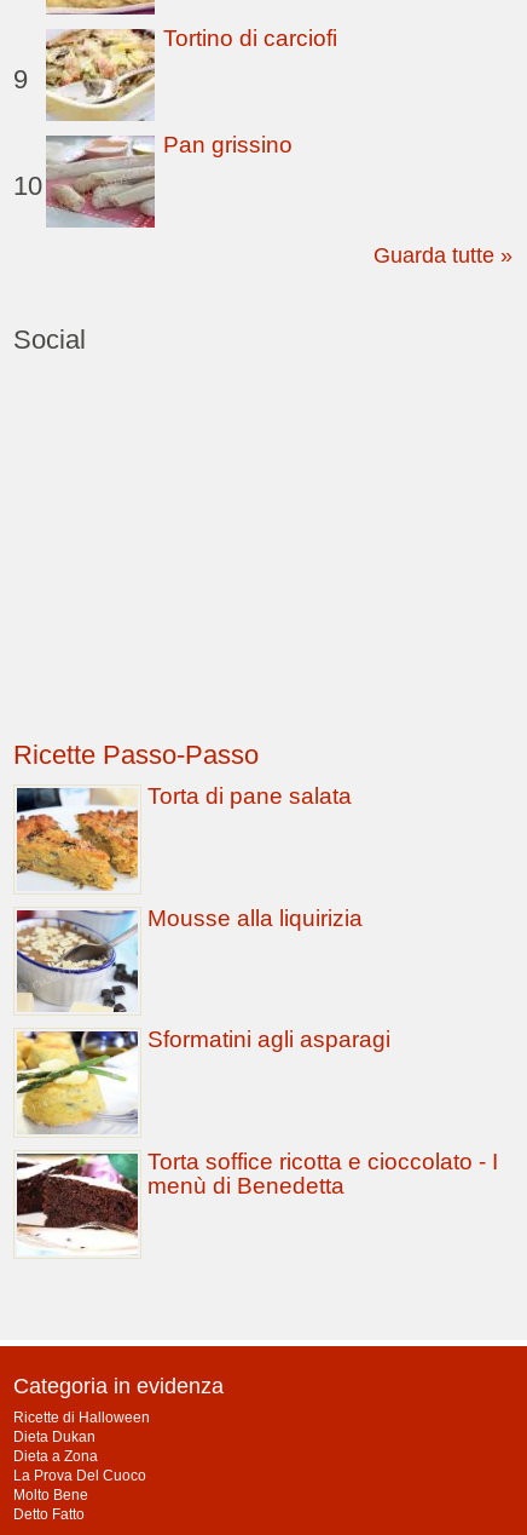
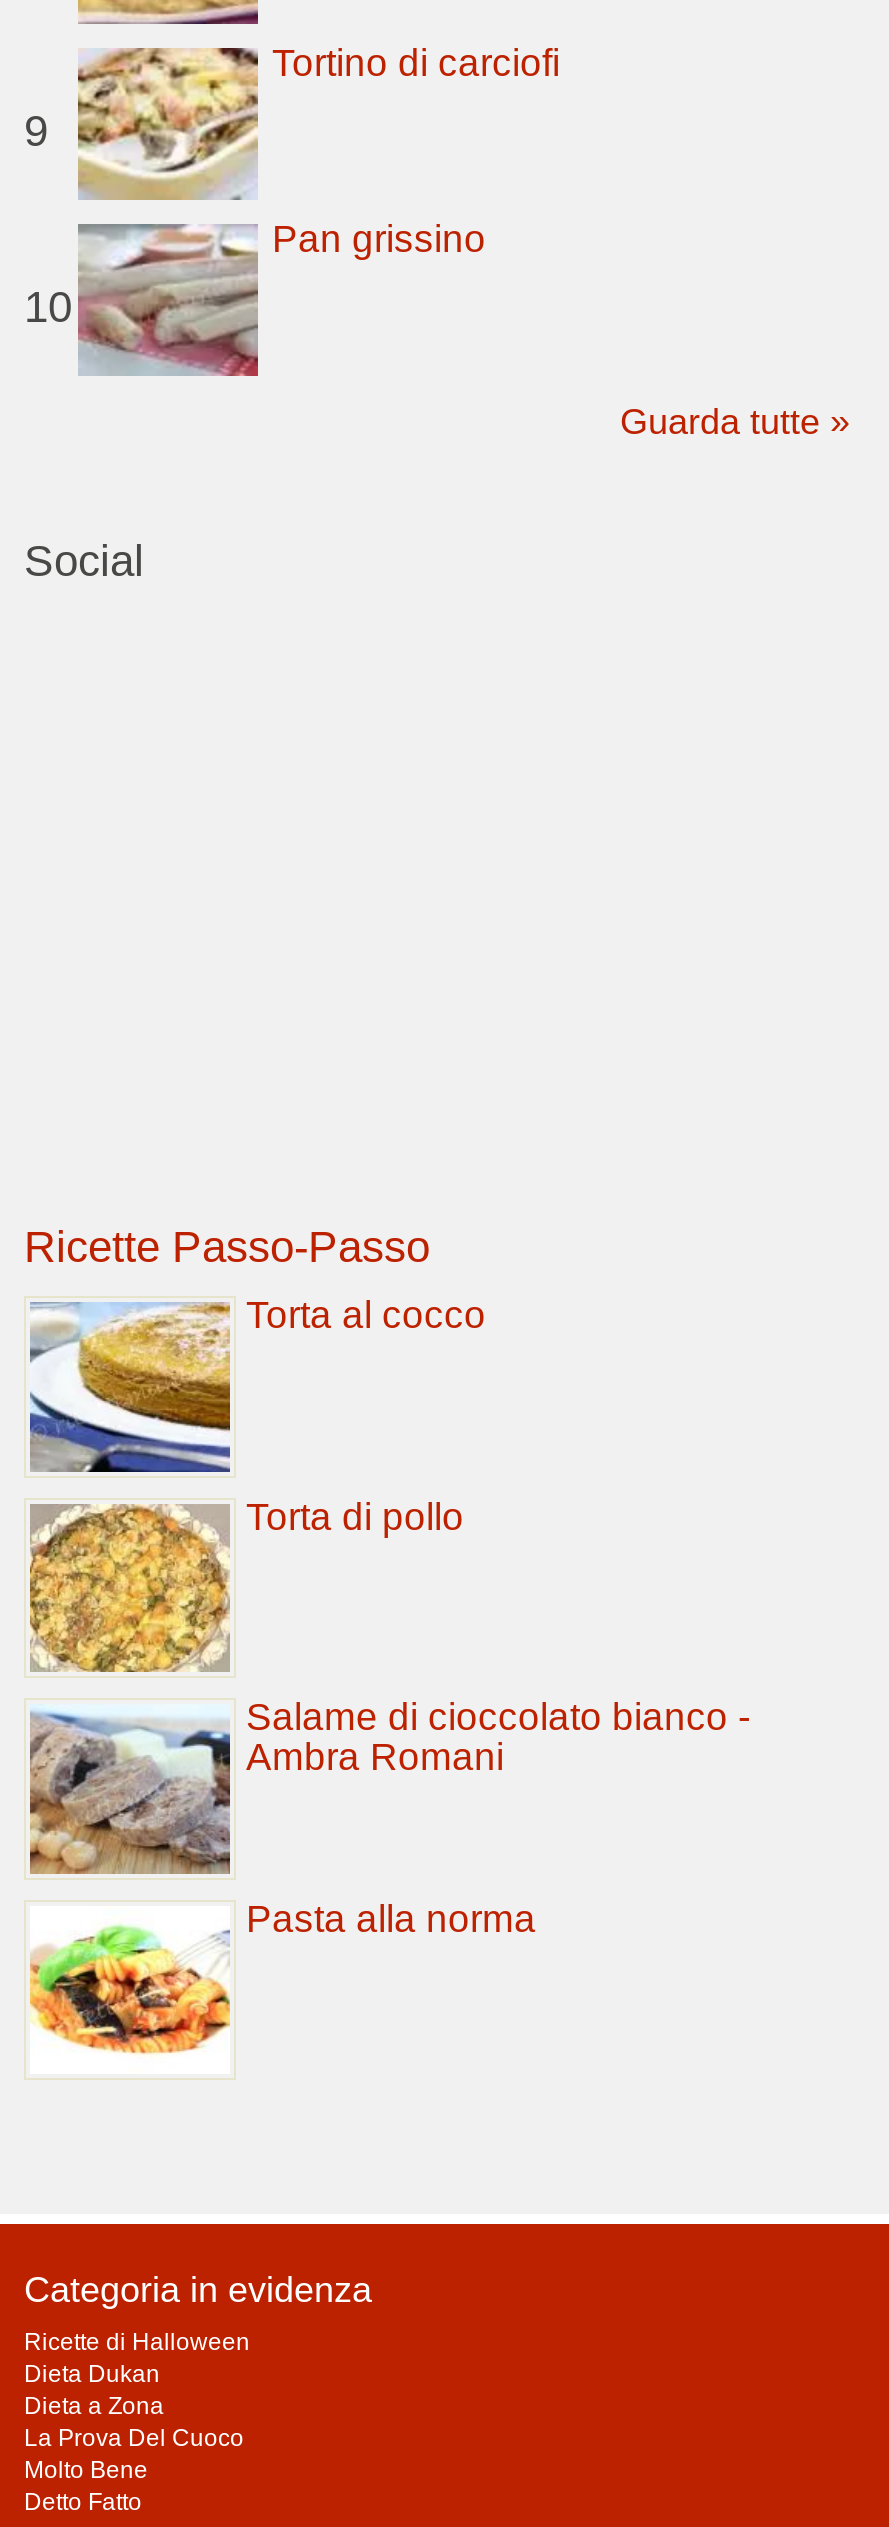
- [image]
- Torta di pane salata
+ [image]
+ Torta al cocco

- [image]
- Mousse alla liquirizia
+ [image]
+ Torta di pollo

- [image]
- Sformatini agli asparagi
+ [image]
+ Salame di cioccolato bianco -
+ Ambra Romani

- [image]
- Torta soffice ricotta e cioccolato - I
- menù di Benedetta
+ [image]
+ Pasta alla norma
